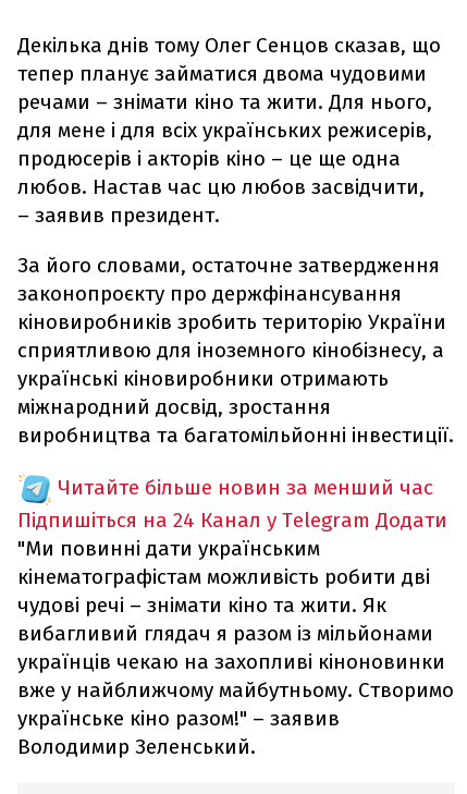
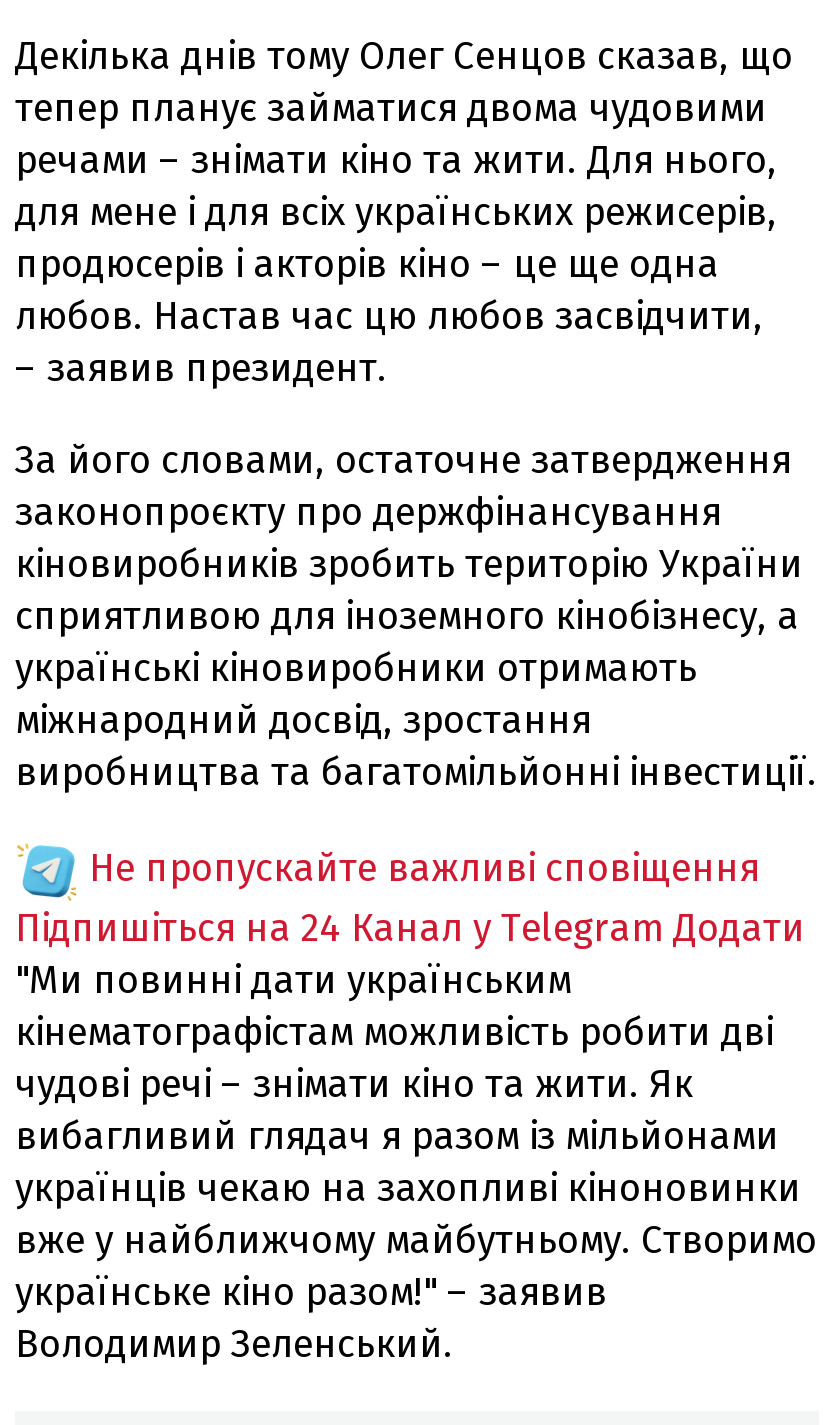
- Читайте більше новин за менший час
+ Не пропускайте важливі сповіщення
